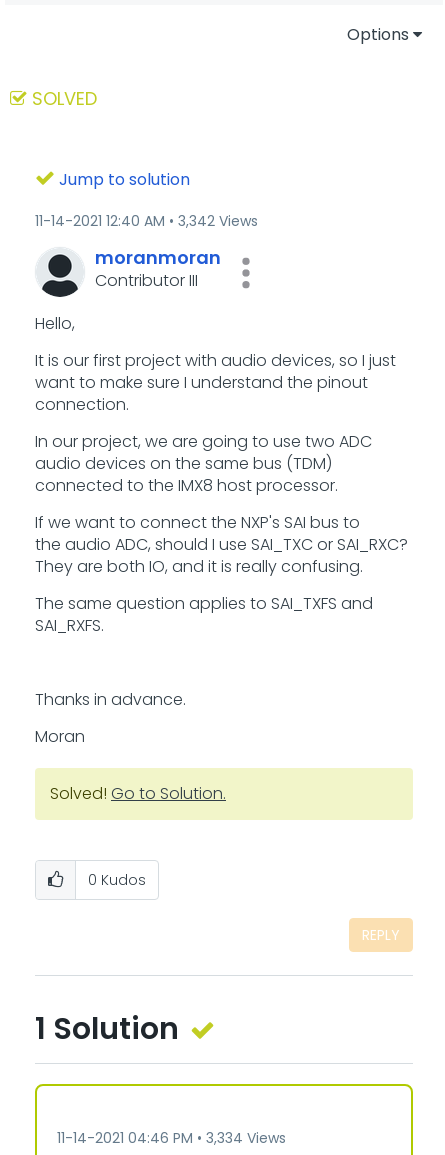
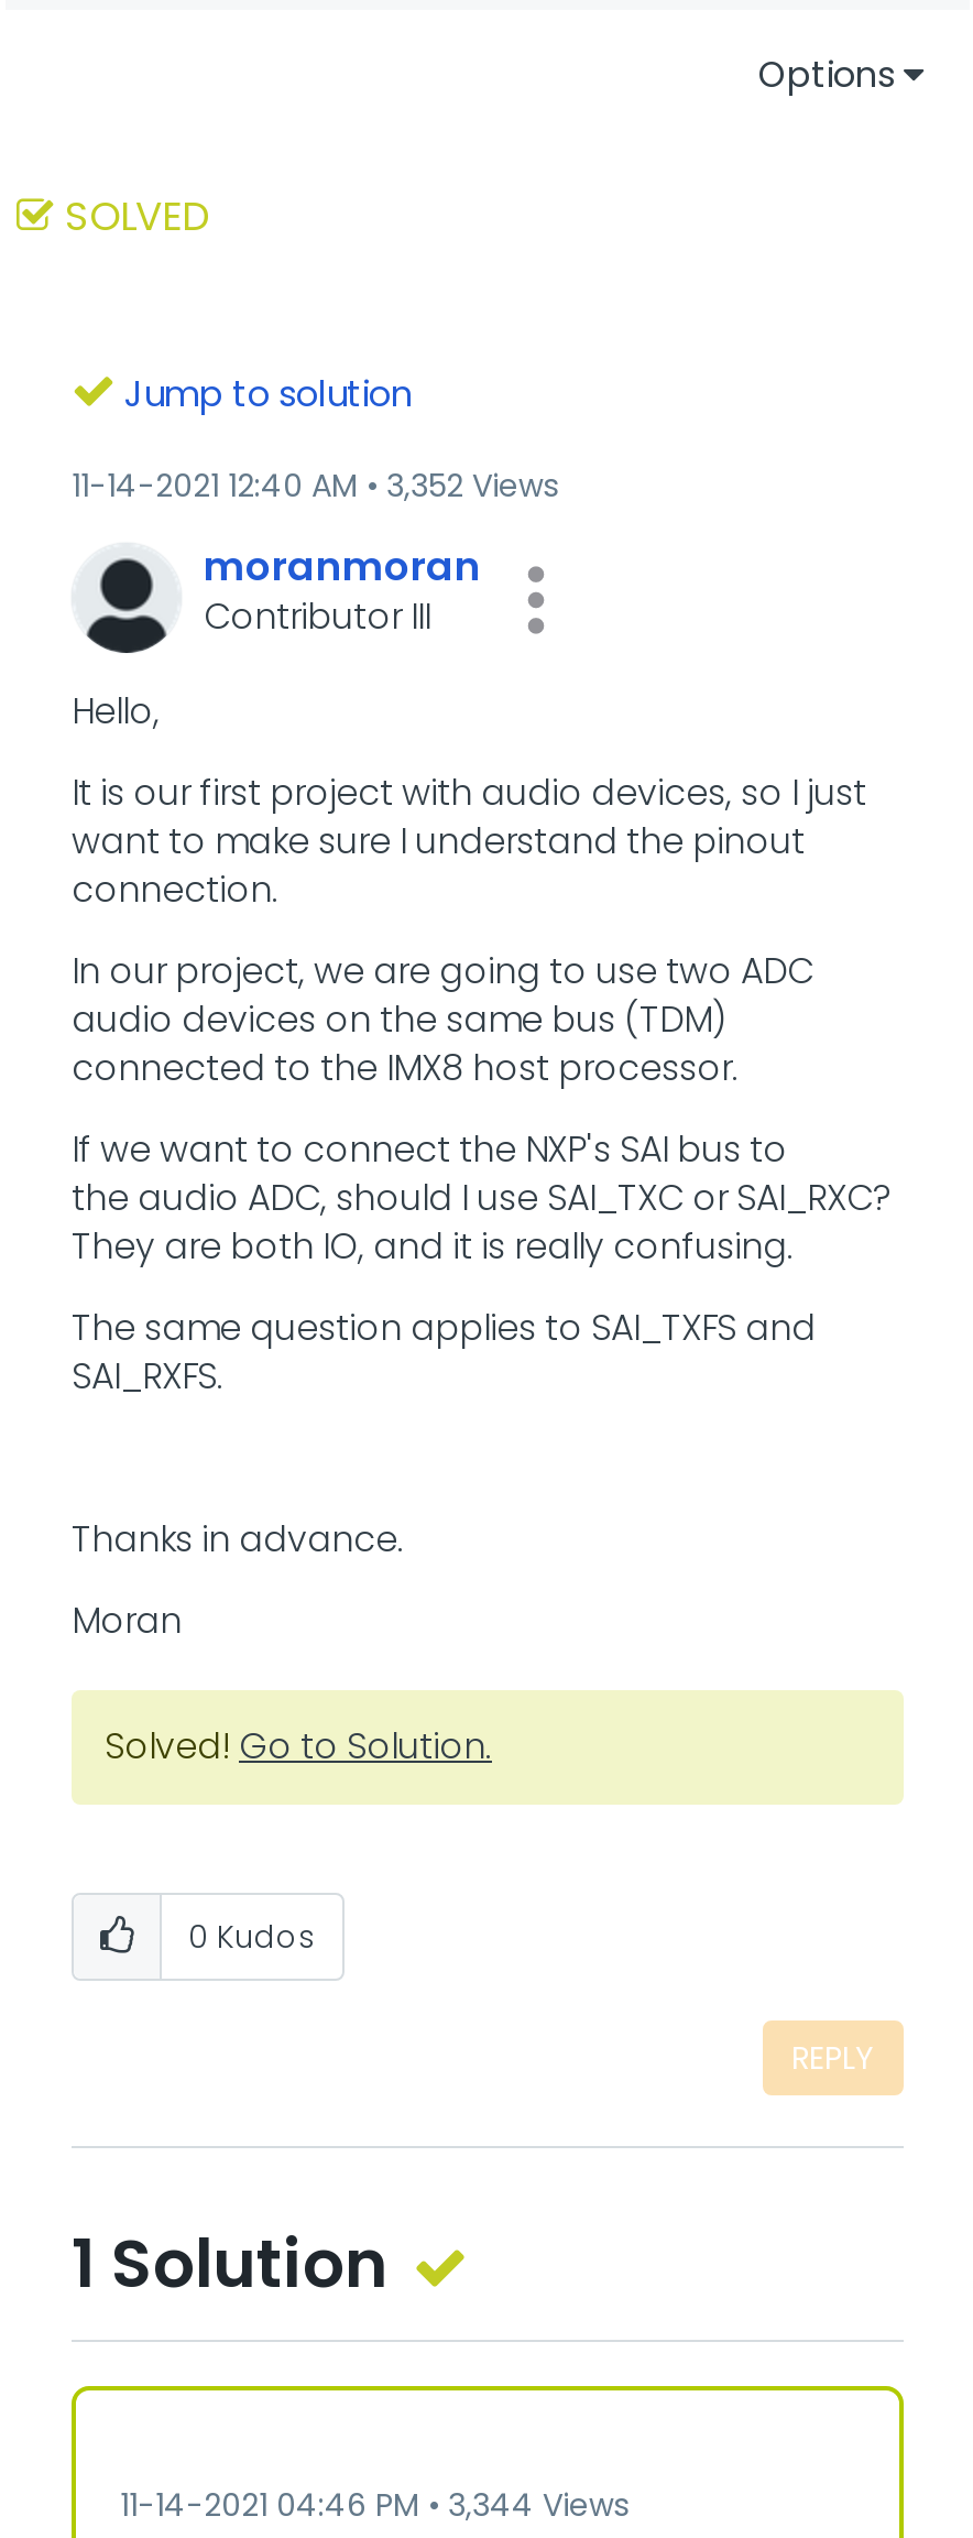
- 3,342 Views
+ 3,352 Views

- 3,334 Views
+ 3,344 Views
